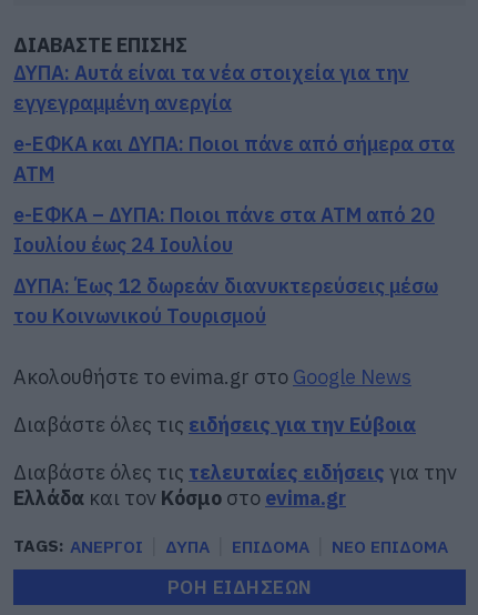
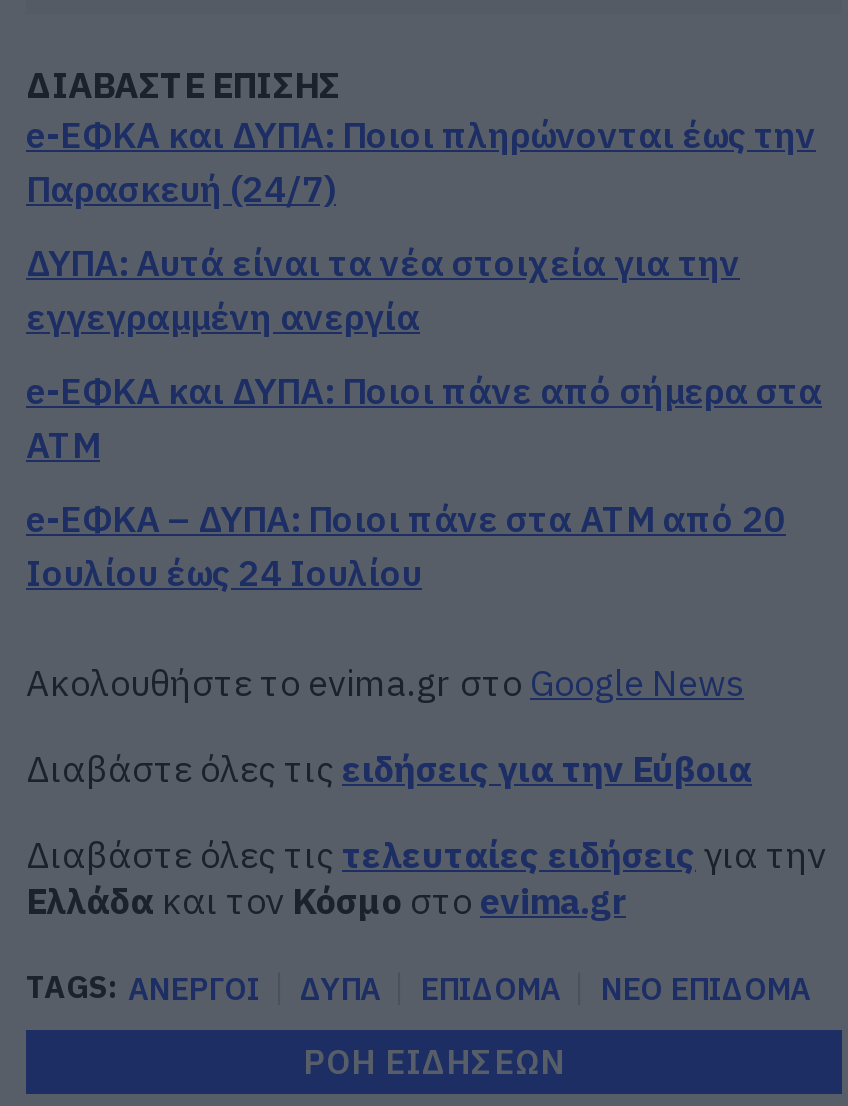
+ e-ΕΦΚΑ και ΔΥΠΑ: Ποιοι πληρώνονται έως την
+ Παρασκευή (24/7)

moved down: ΔΥΠΑ: Αυτά είναι τα νέα στοιχεία για την | εγγεγραμμένη ανεργία | e-ΕΦΚΑ και ΔΥΠΑ: Ποιοι πάνε από σήμερα στα | ΑΤΜ | e-ΕΦΚΑ – ΔΥΠΑ: Ποιοι πάνε στα ΑΤΜ από 20 | Ιουλίου έως 24 Ιουλίου

- ΔΥΠΑ: Έως 12 δωρεάν διανυκτερεύσεις μέσω
- του Κοινωνικού Τουρισμού
